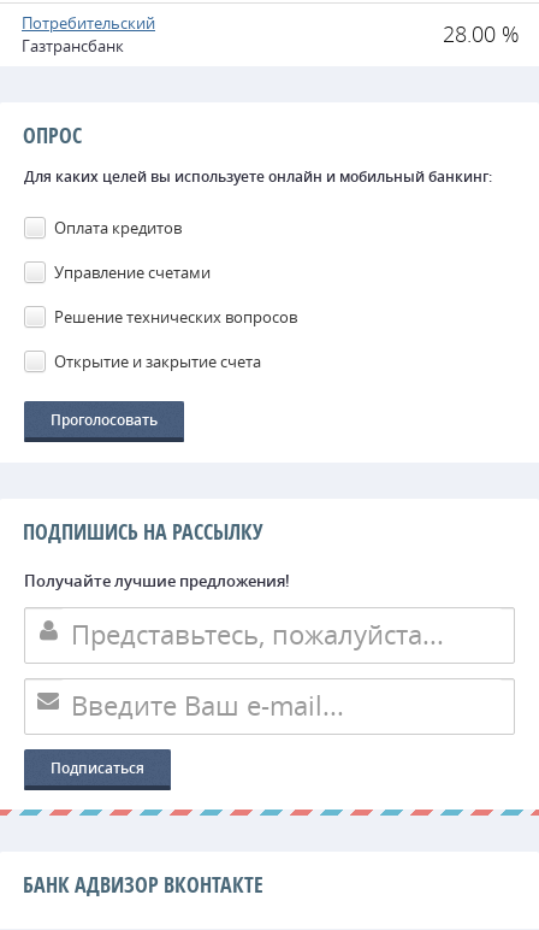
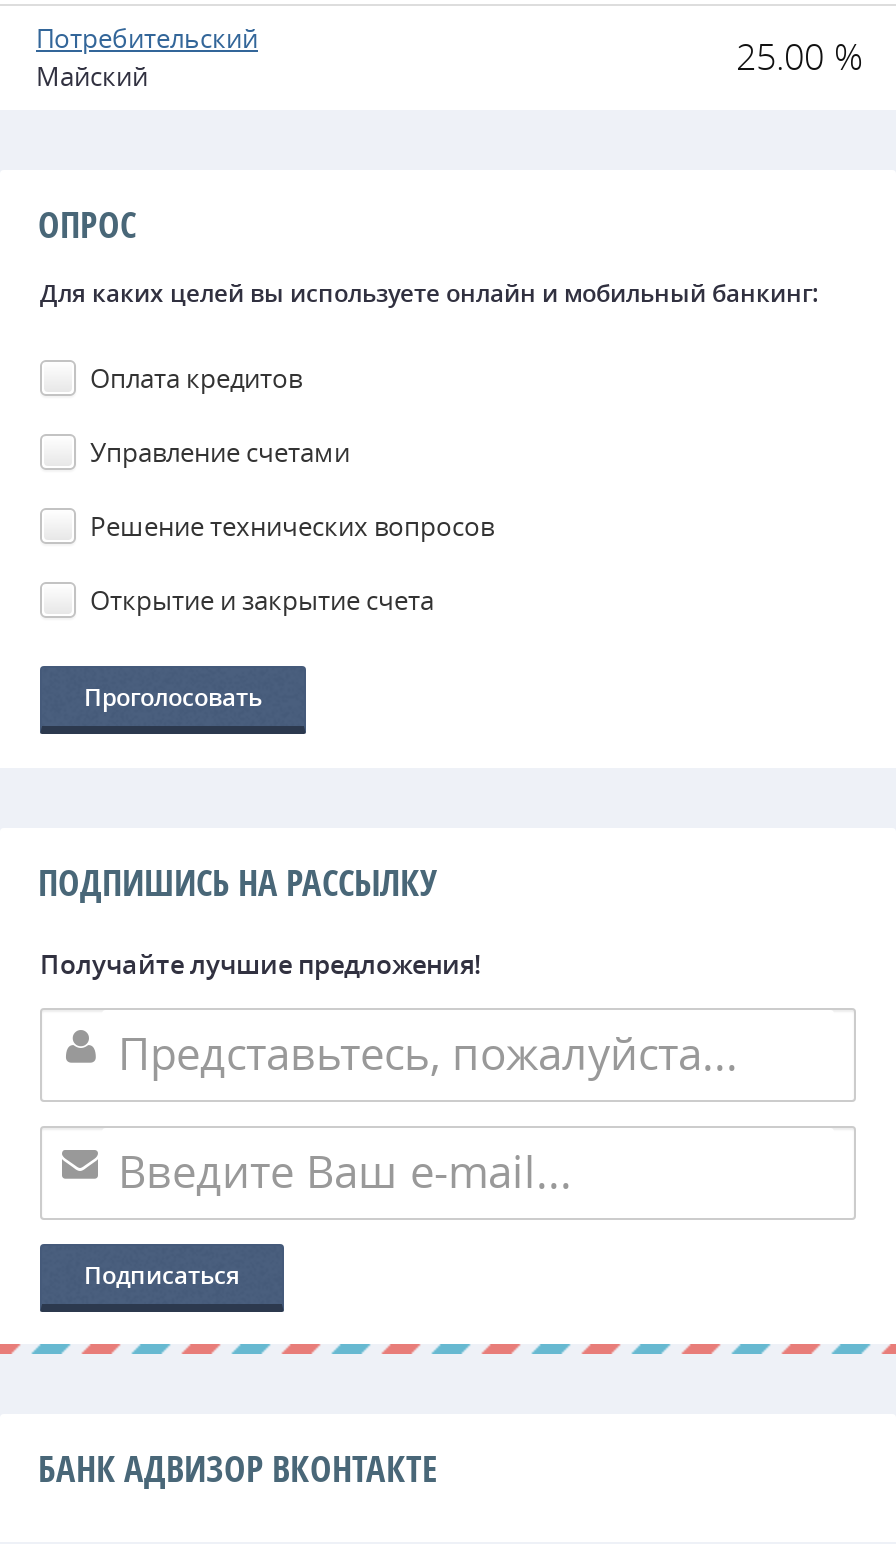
- Газтрансбанк
- 28.00 %
+ Майский
+ 25.00 %
